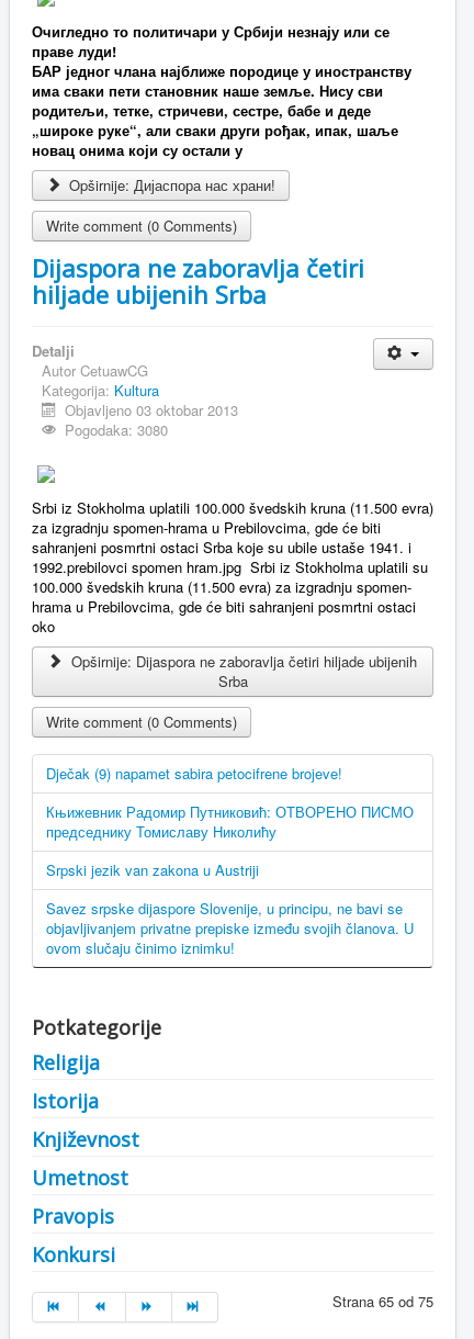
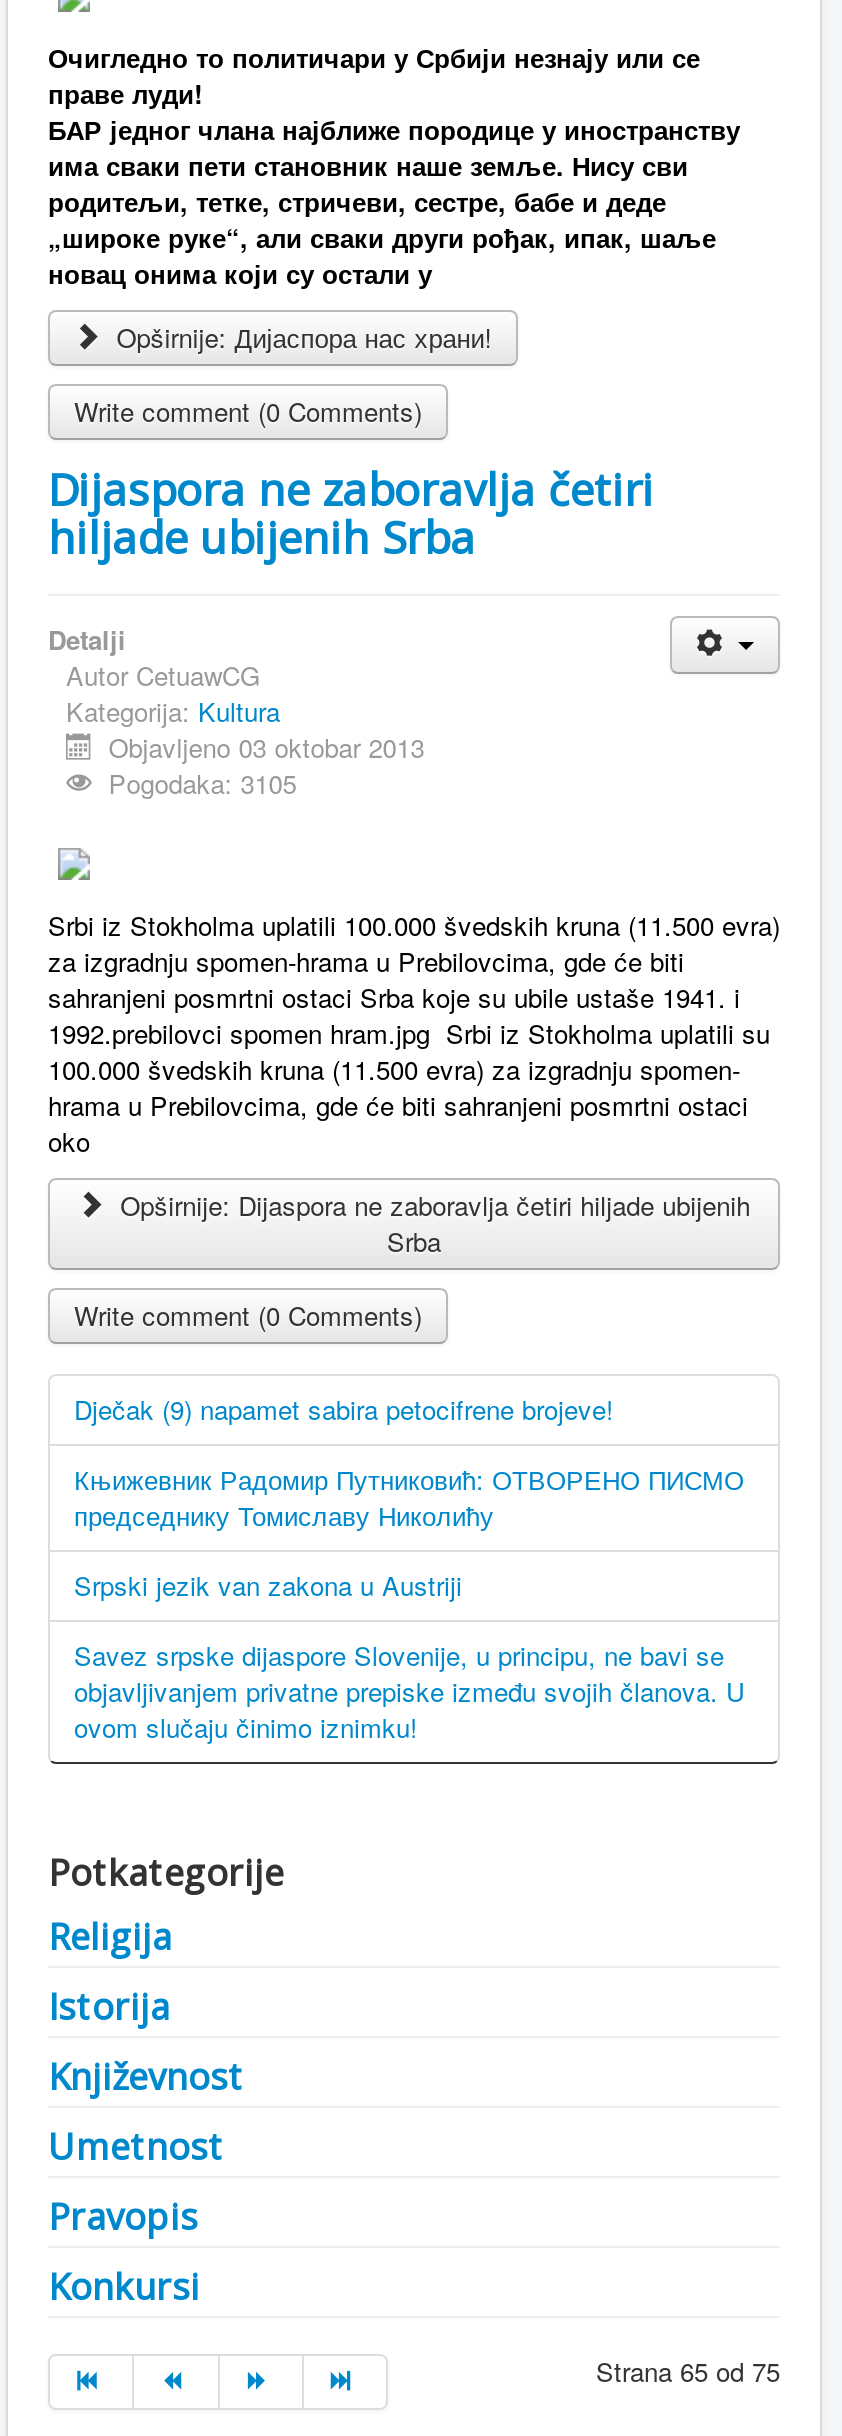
- Pogodaka: 3080
+ Pogodaka: 3105
